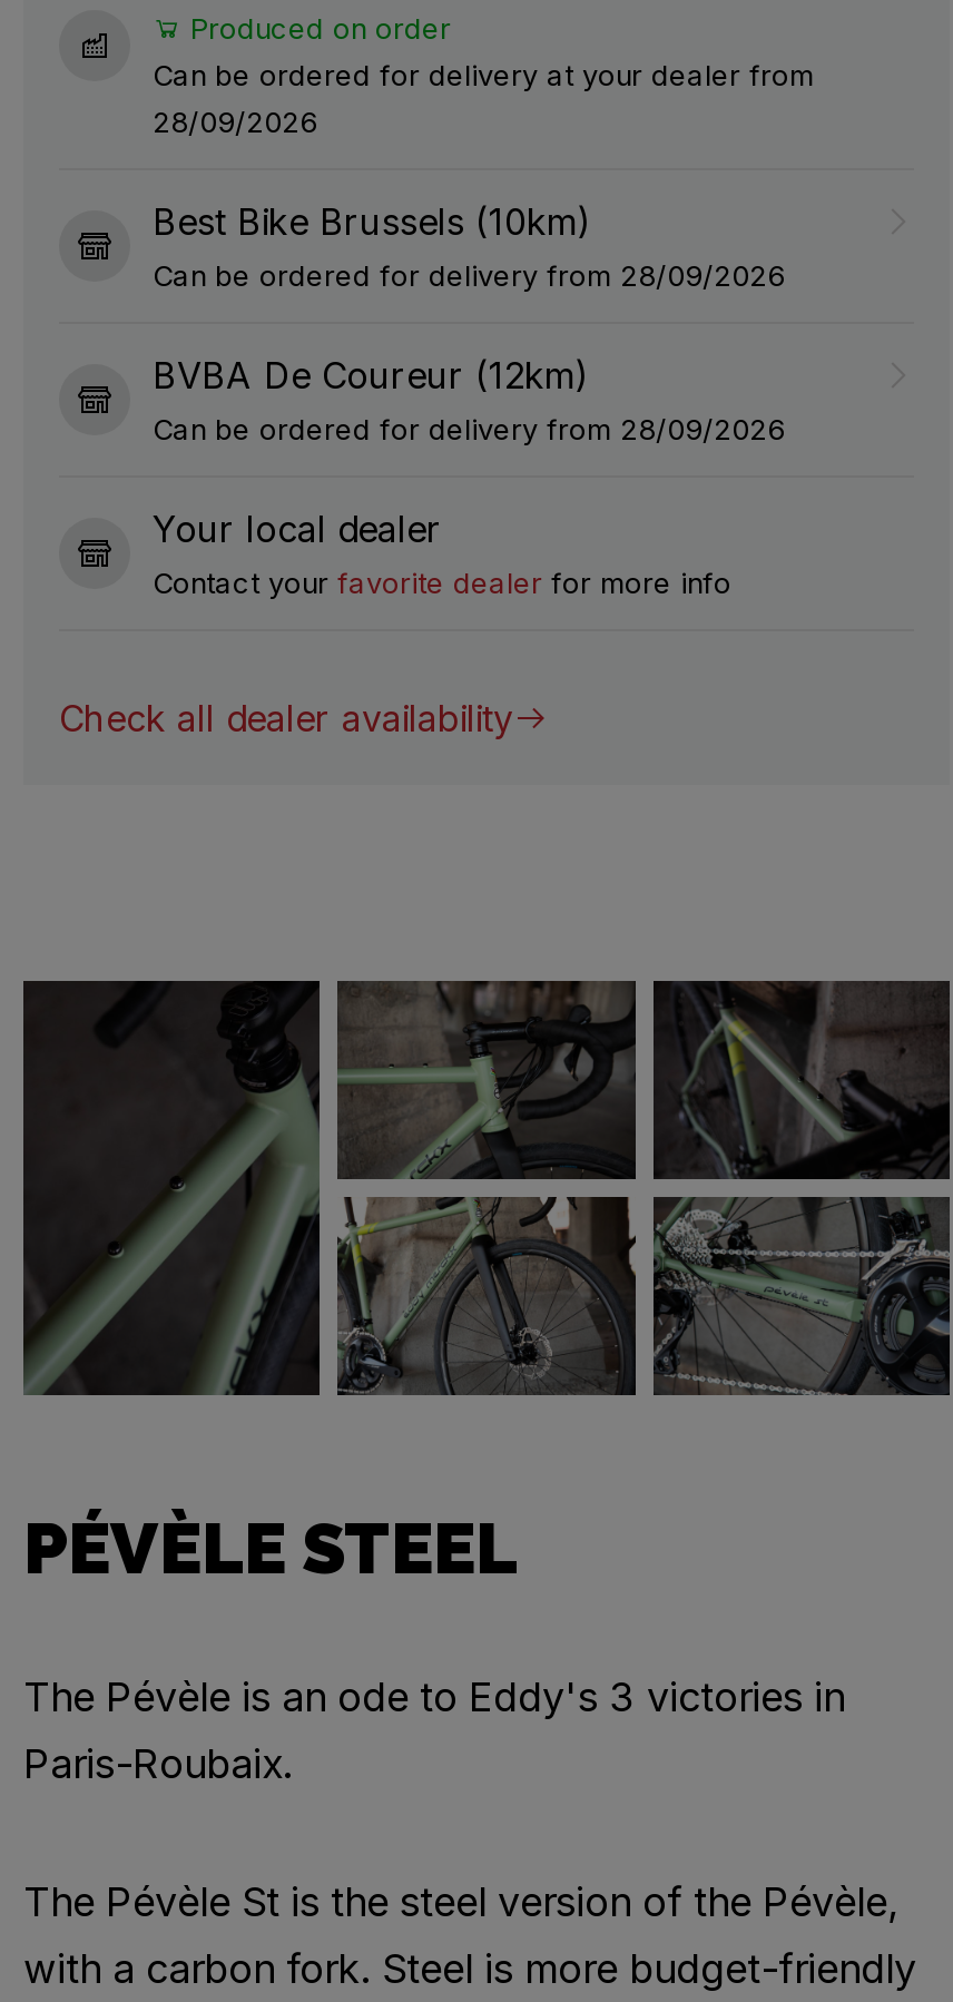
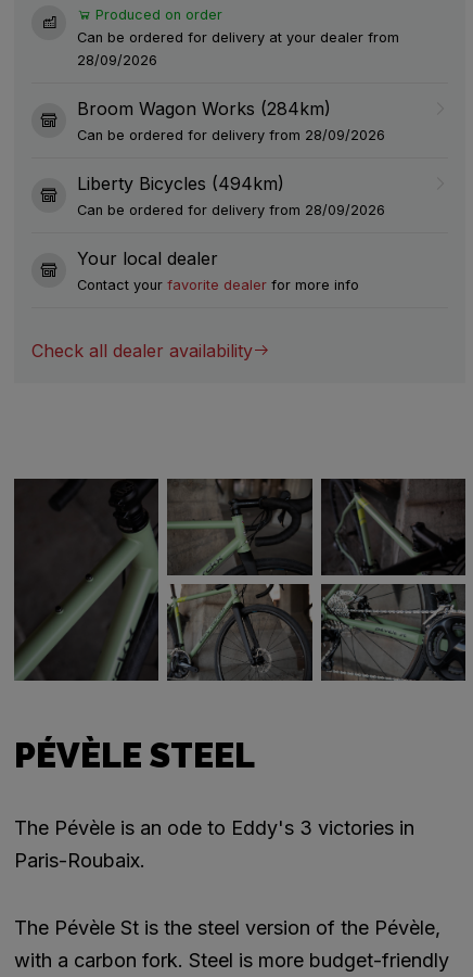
- Best Bike Brussels (10km)
+ Broom Wagon Works (284km)

- BVBA De Coureur (12km)
+ Liberty Bicycles (494km)
